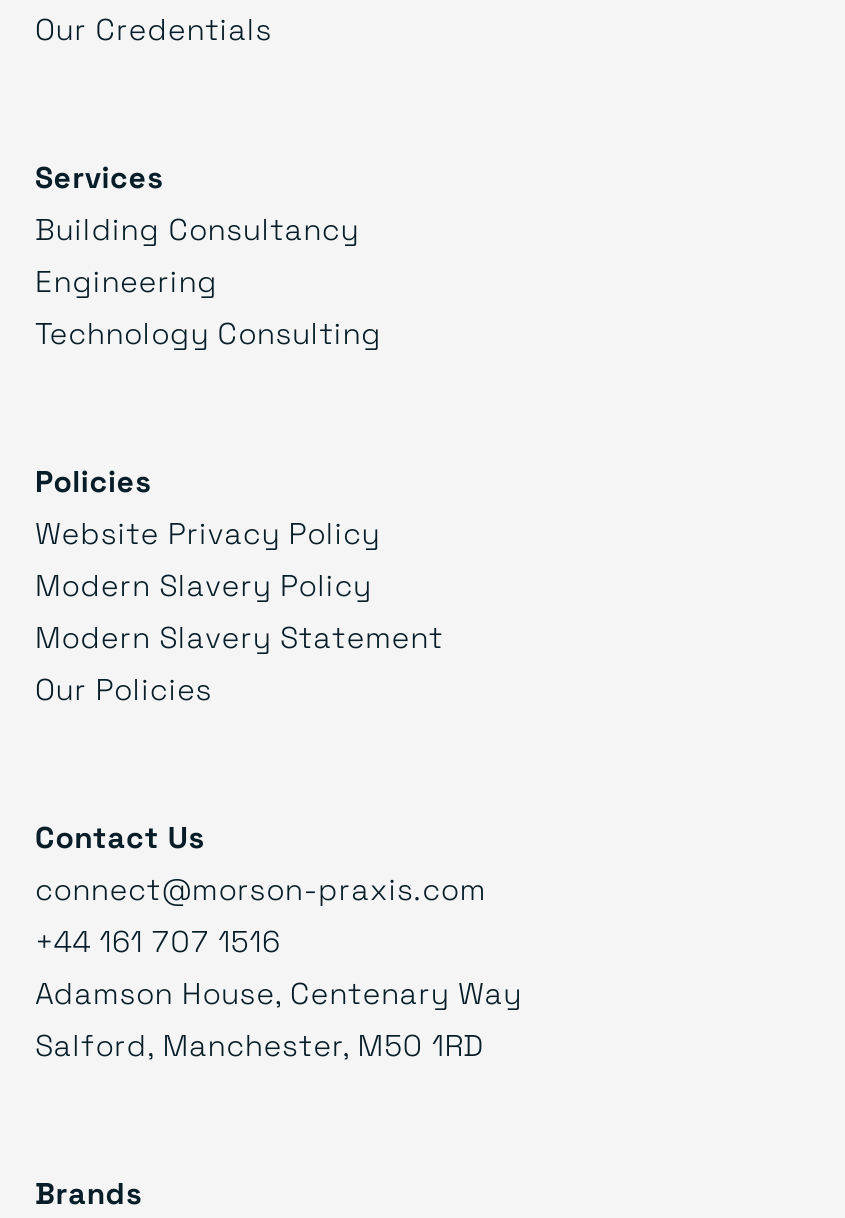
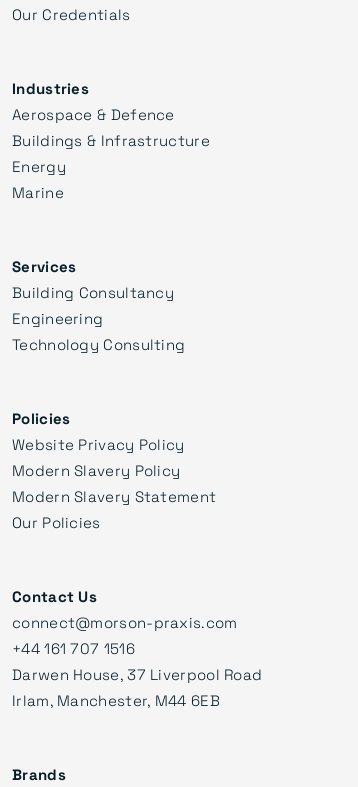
+ Industries
+ Aerospace & Defence
+ Buildings & Infrastructure
+ Energy
+ Marine

- Adamson House, Centenary Way
- Salford, Manchester, M50 1RD
+ Darwen House, 37 Liverpool Road
+ Irlam, Manchester, M44 6EB
